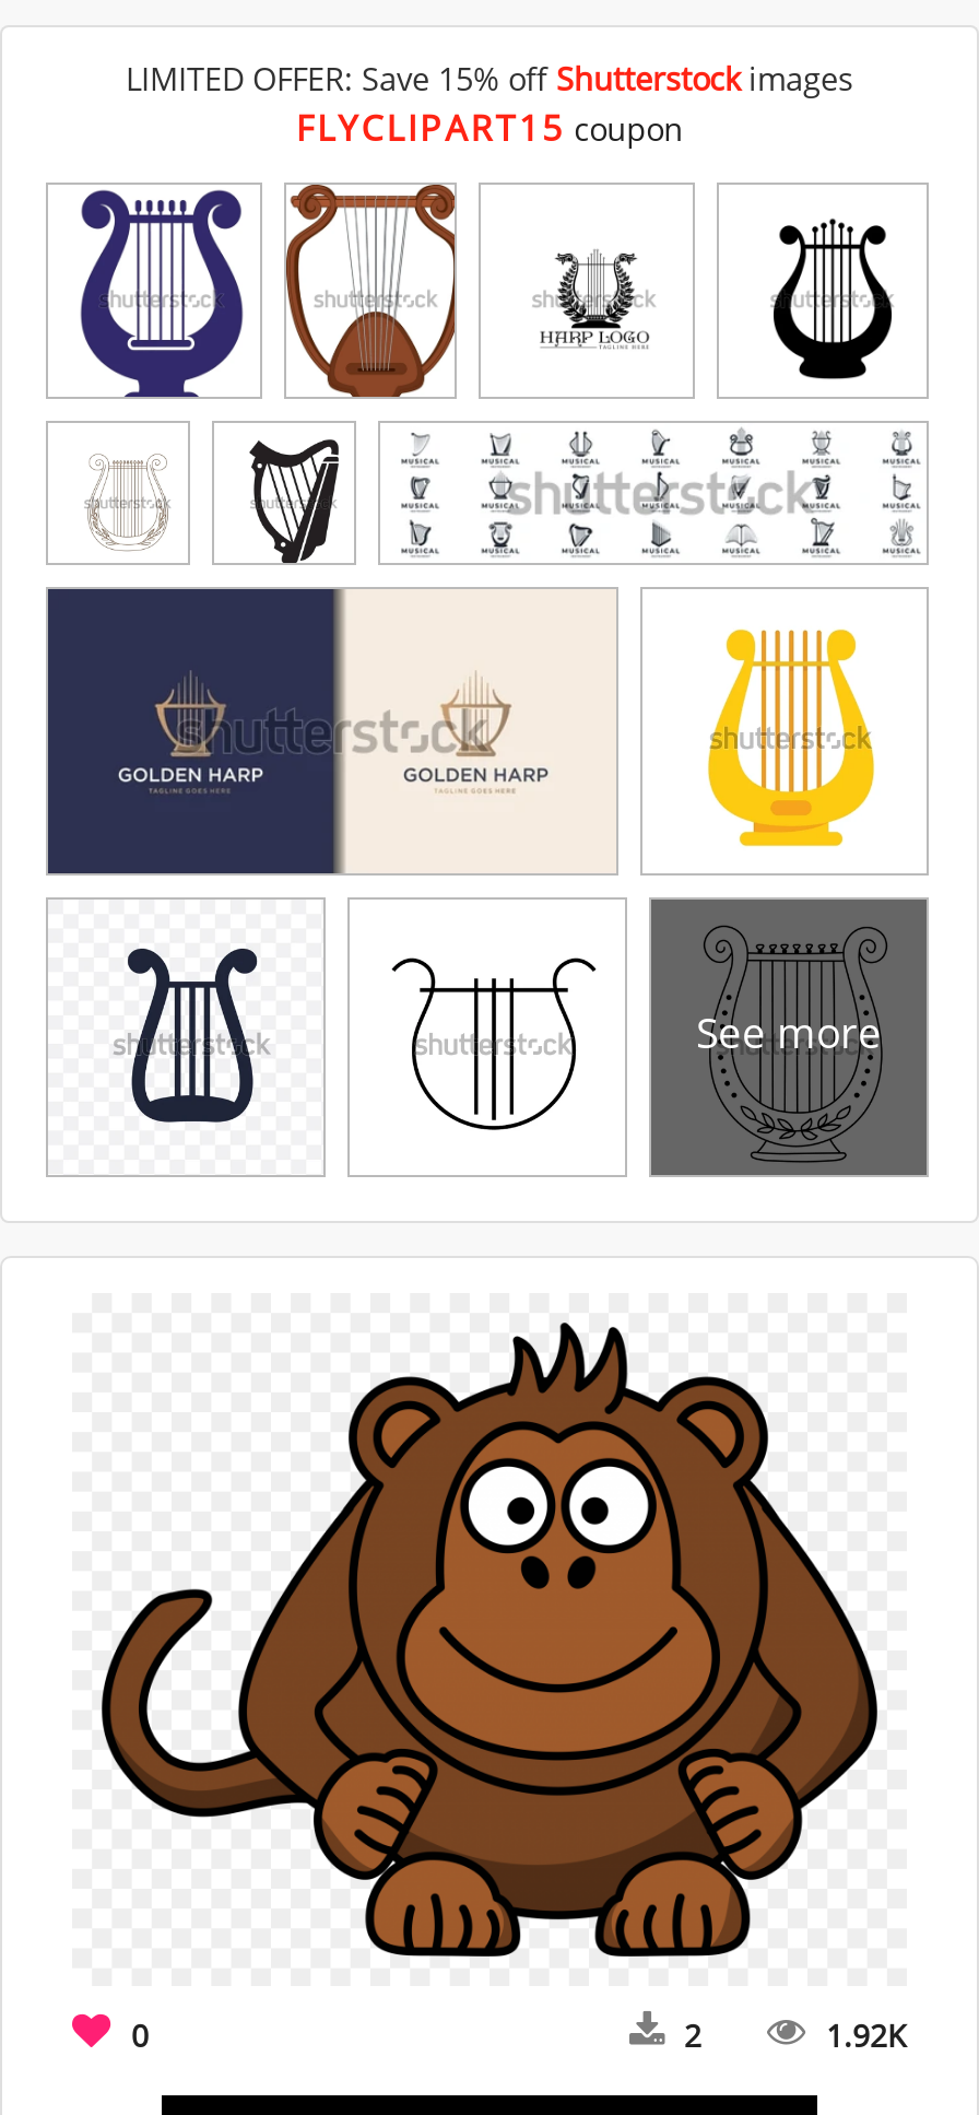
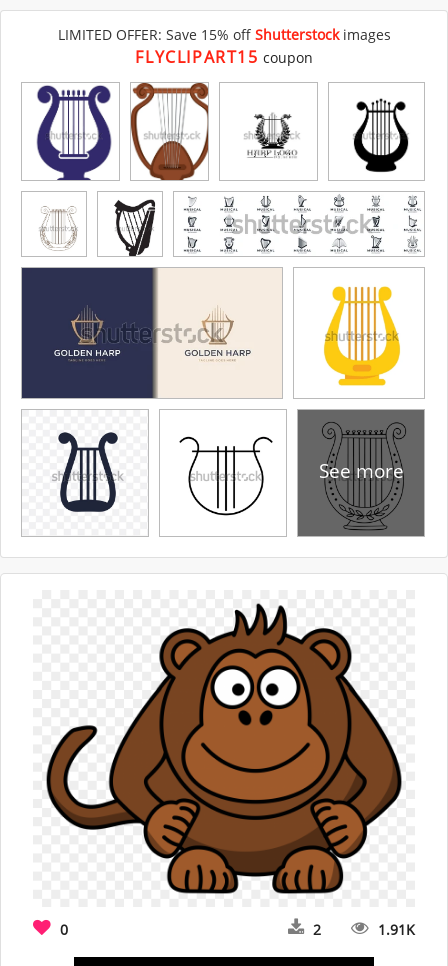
- 1.92K
+ 1.91K
